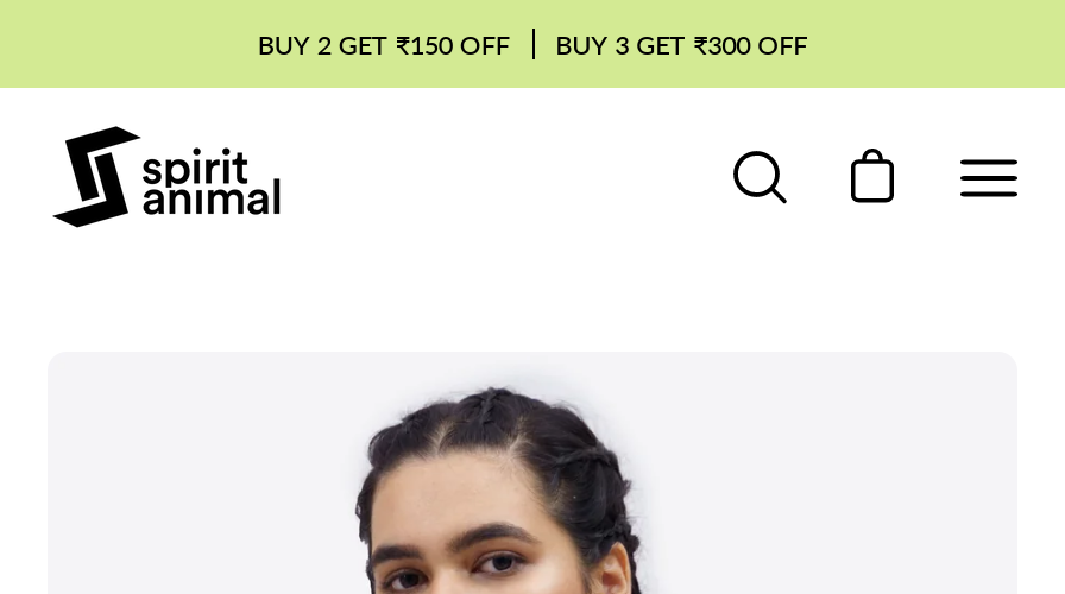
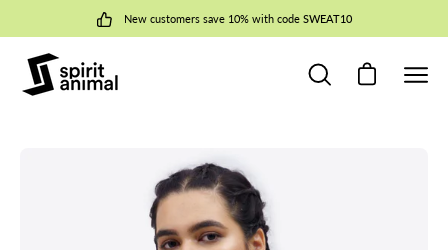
- BUY 2 GET ₹150 OFF
- BUY 3 GET ₹300 OFF
+ New customers save 10% with code SWEAT10
